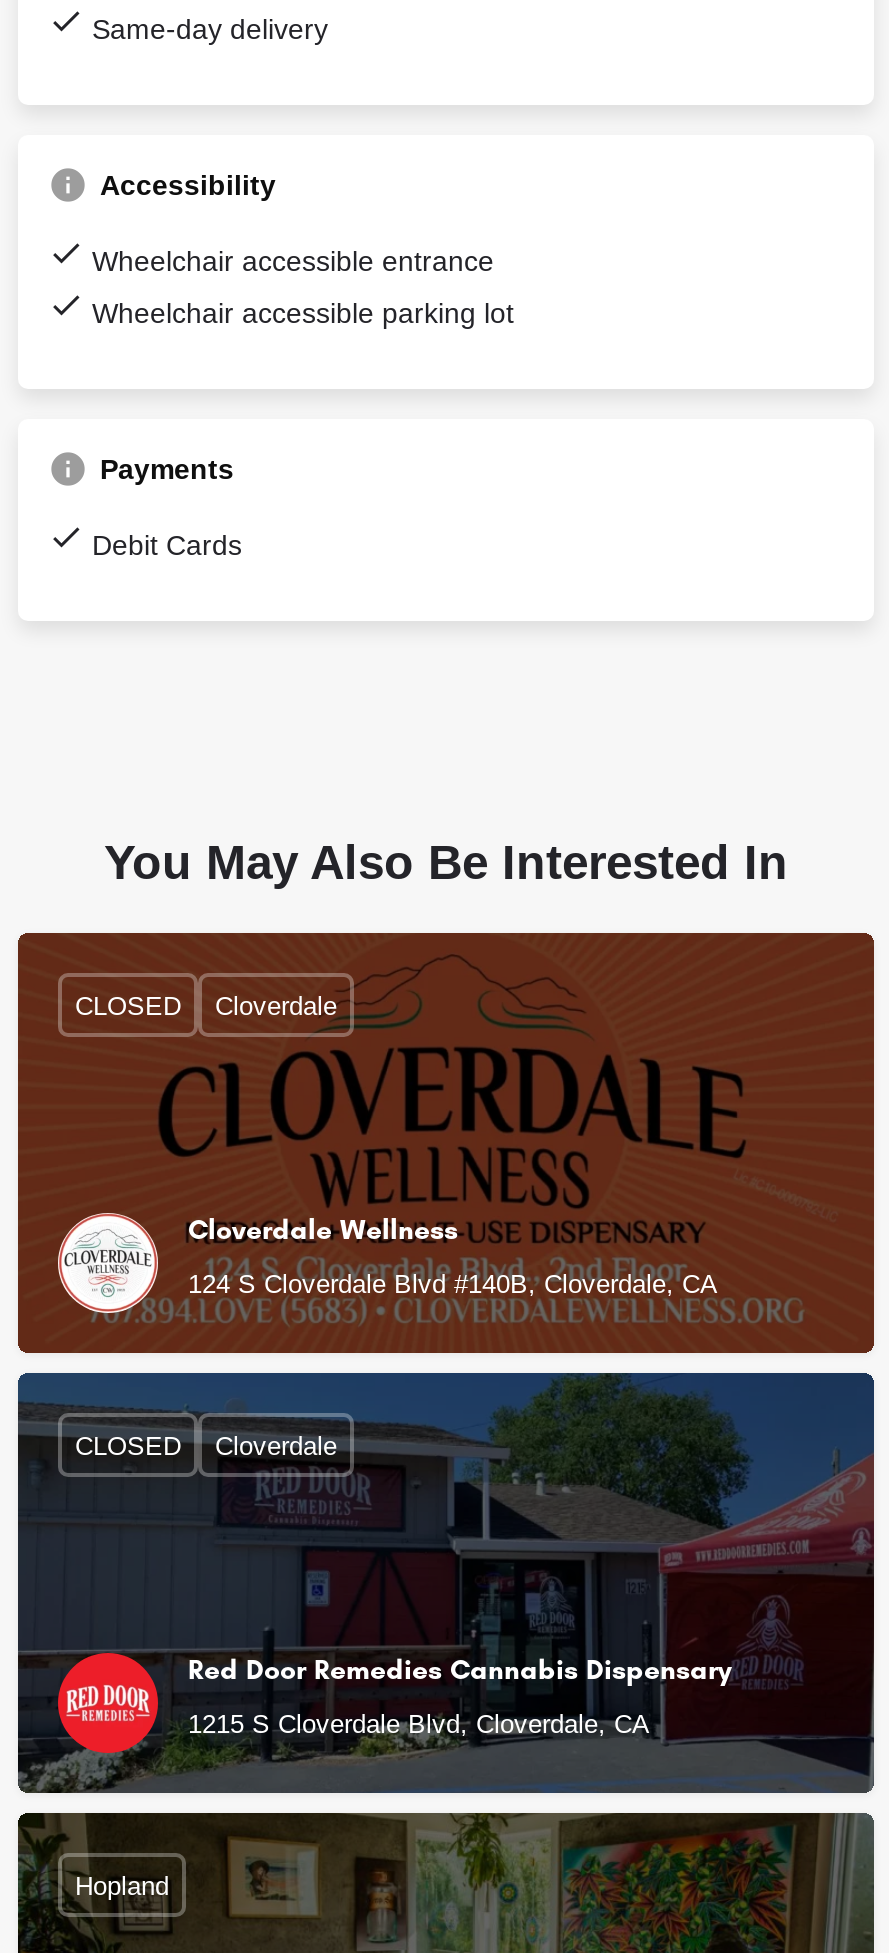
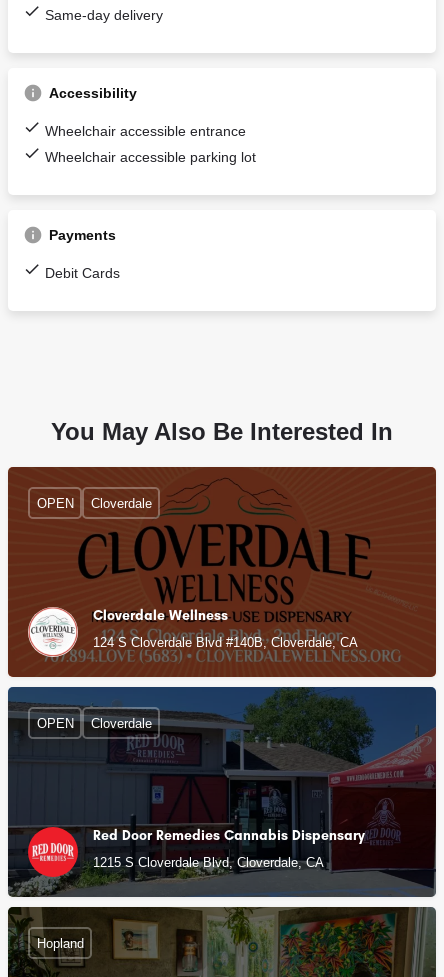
- CLOSED
+ OPEN

- CLOSED
+ OPEN
